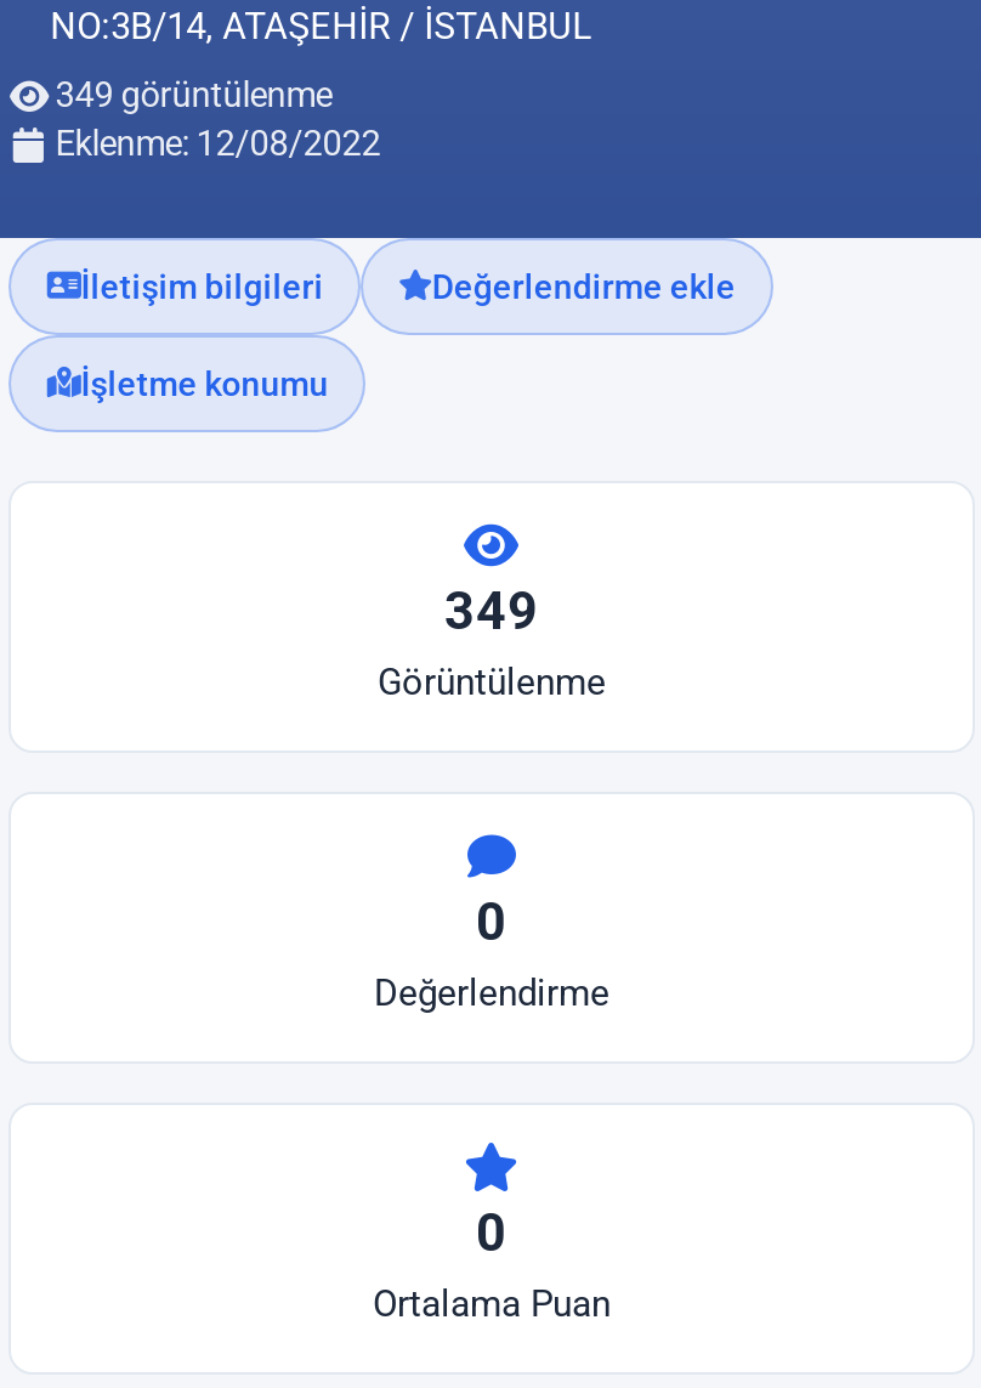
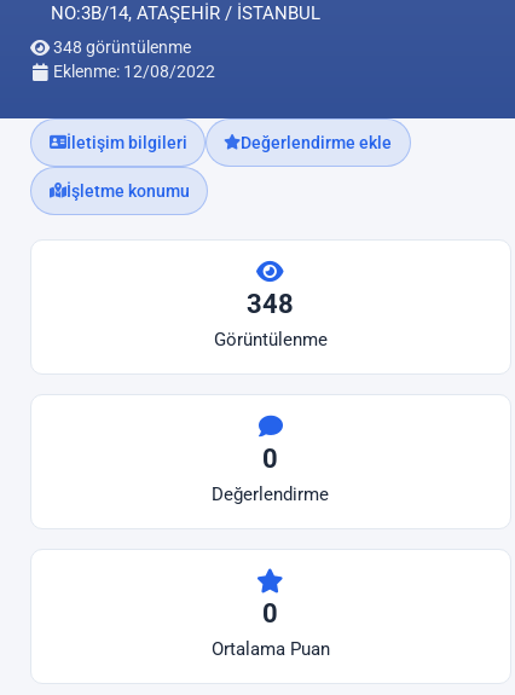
- 349 görüntülenme
+ 348 görüntülenme

- 349
+ 348
